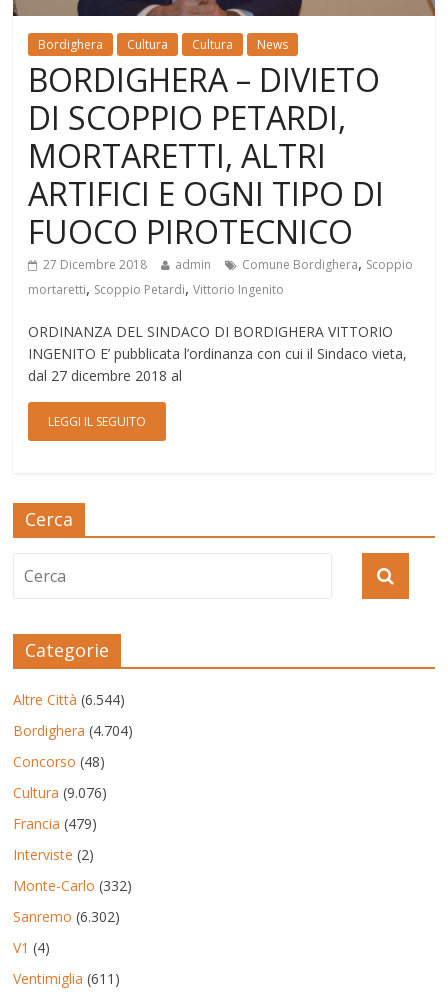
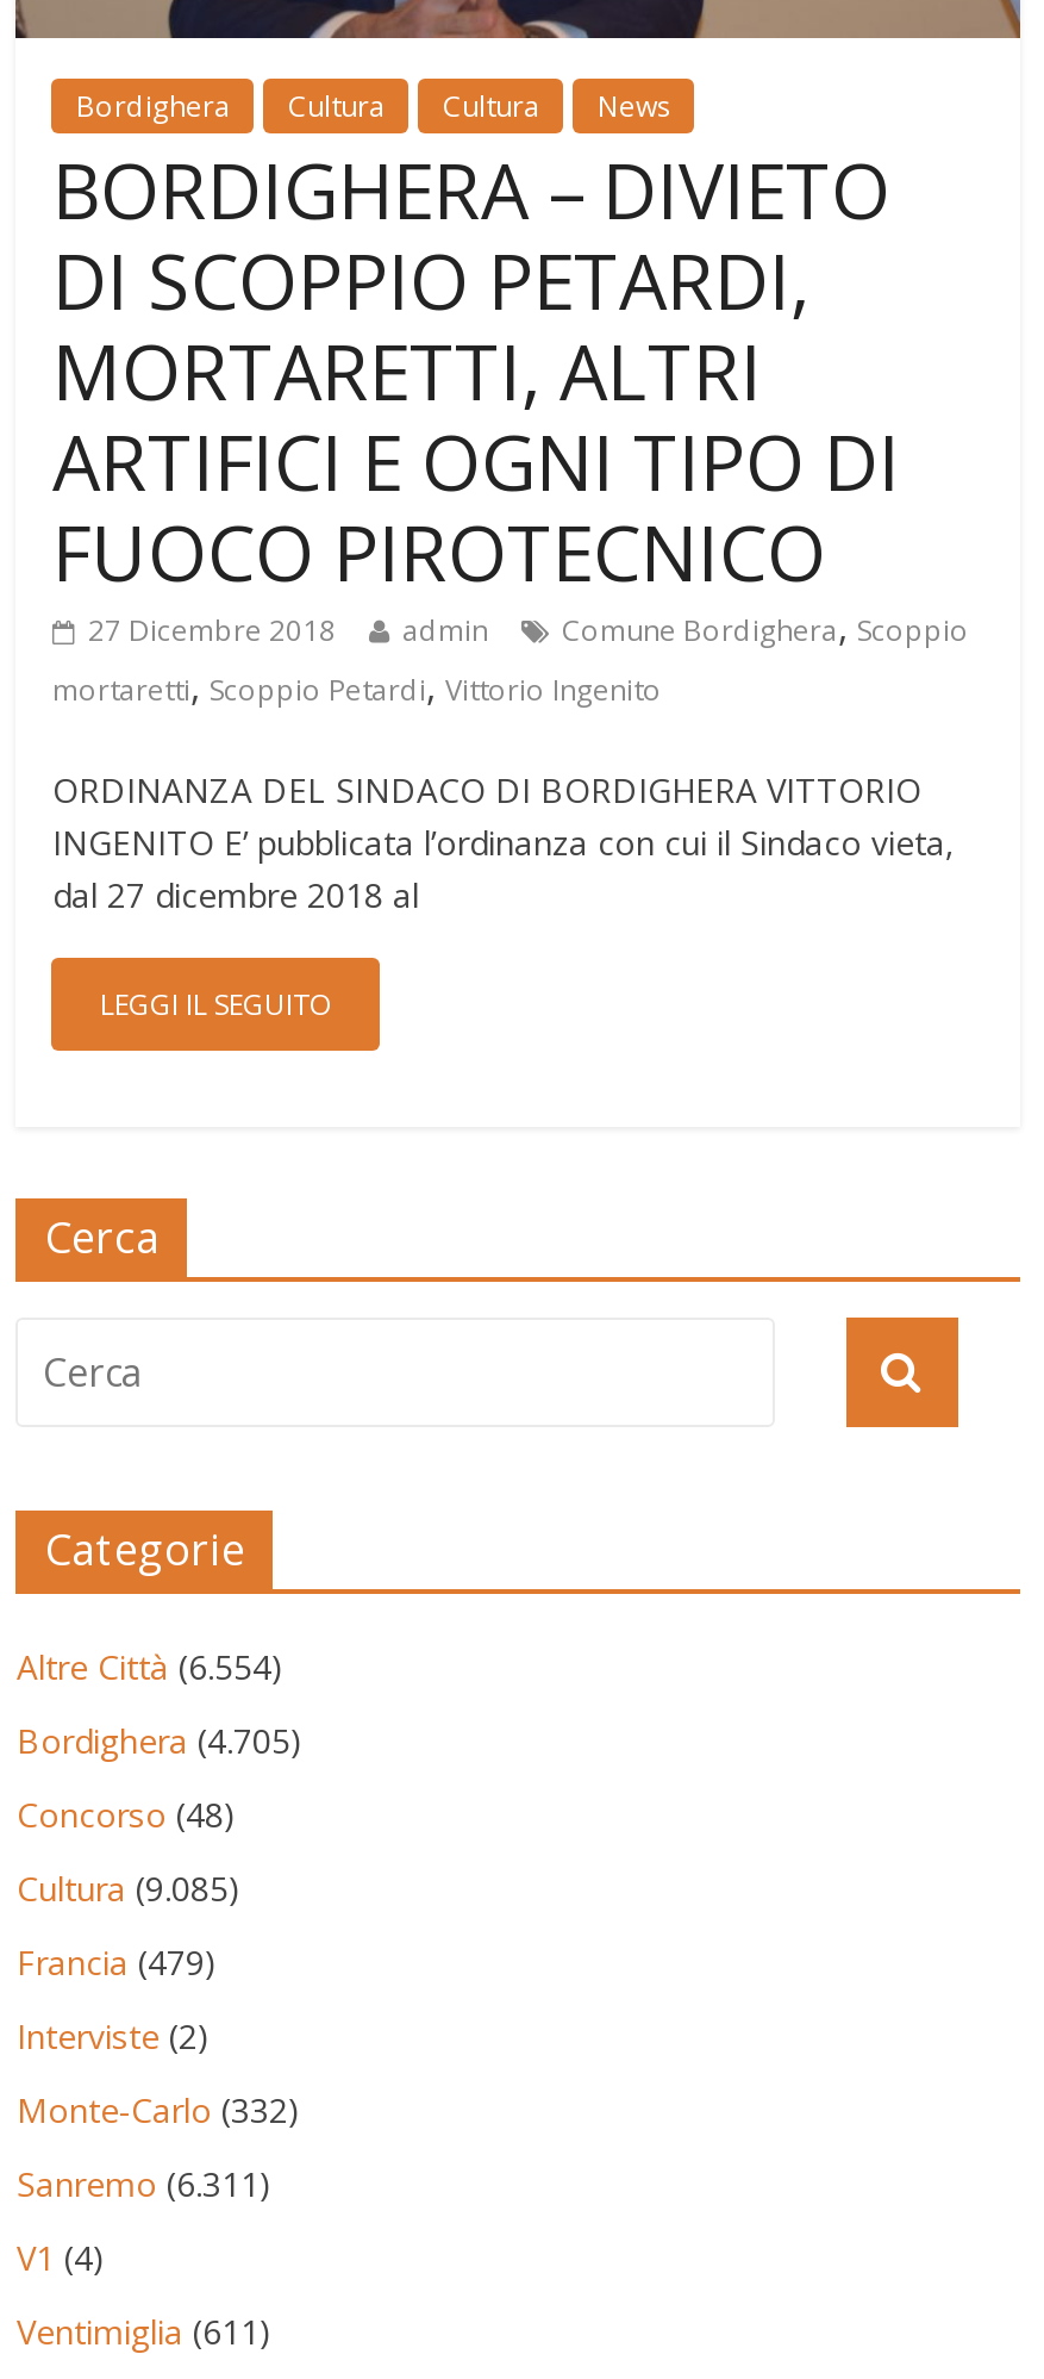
- Altre Città (6.544)
+ Altre Città (6.554)

- Bordighera (4.704)
+ Bordighera (4.705)

- Cultura (9.076)
+ Cultura (9.085)

- Sanremo (6.302)
+ Sanremo (6.311)
